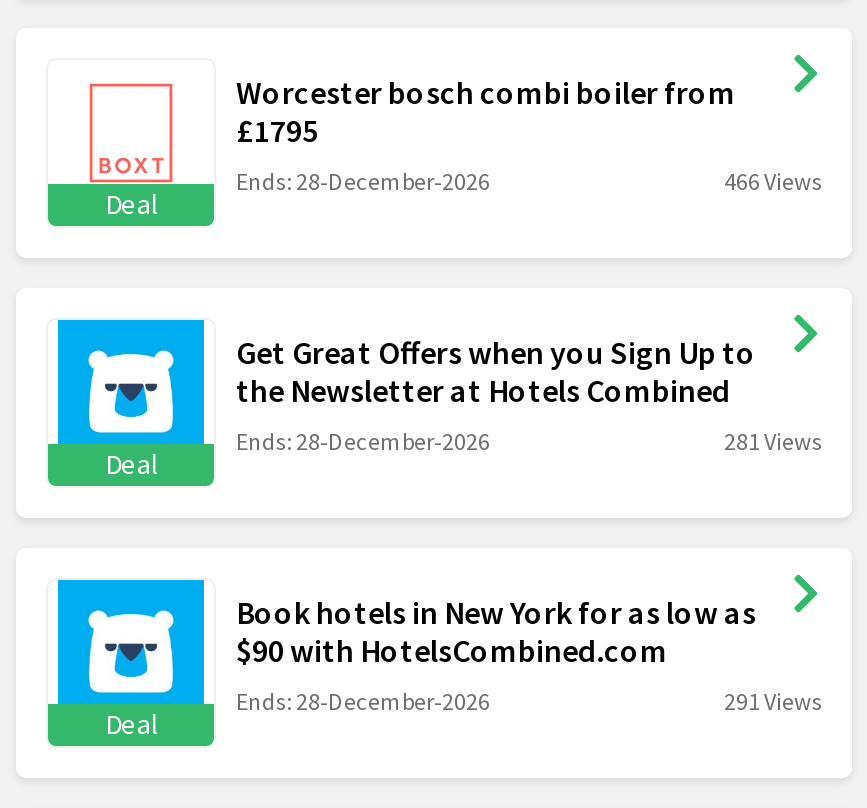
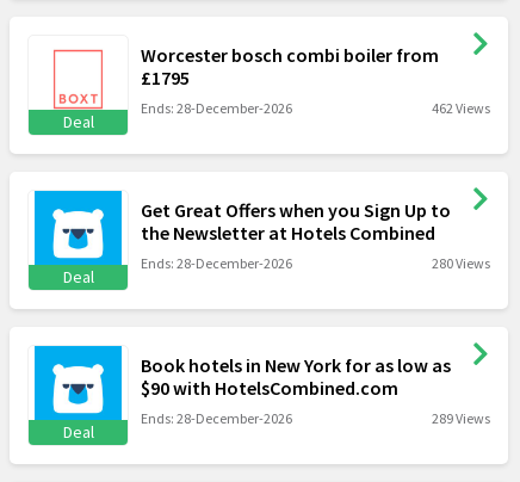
- 466 Views
+ 462 Views

- 281 Views
+ 280 Views

- 291 Views
+ 289 Views
